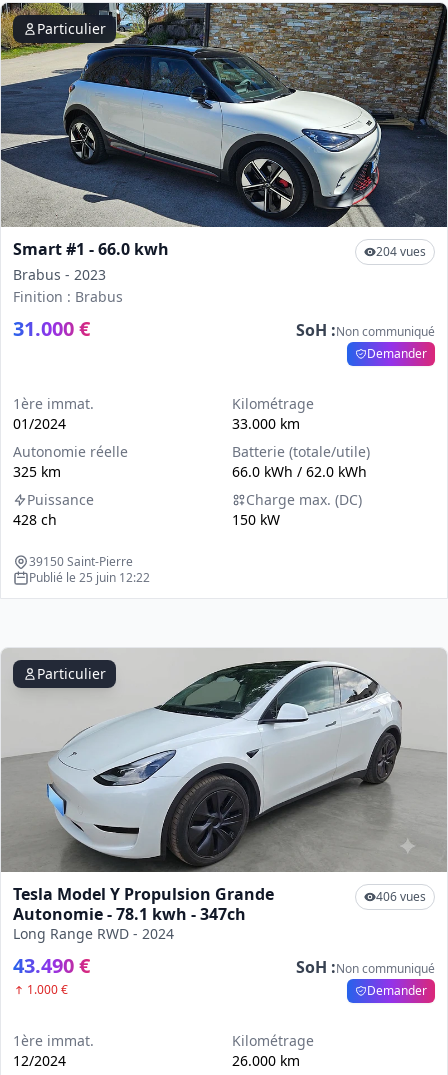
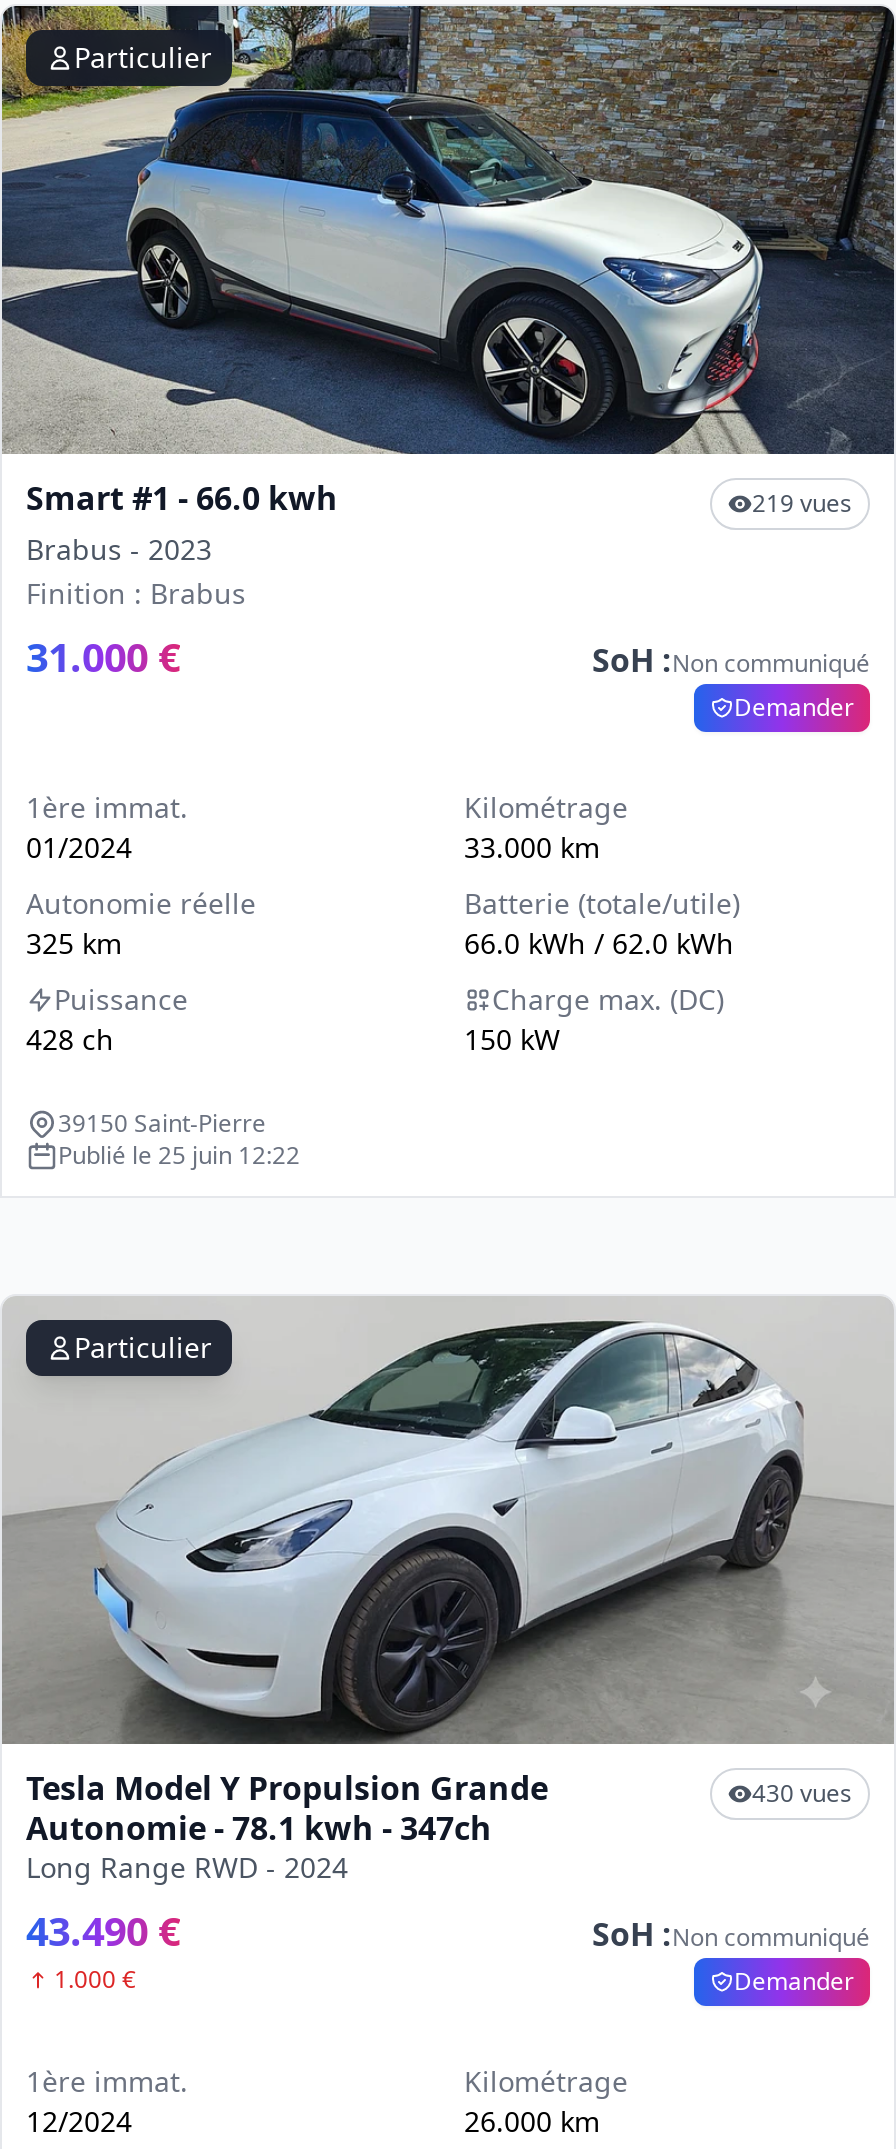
- 204 vues
+ 219 vues

- 406 vues
+ 430 vues
